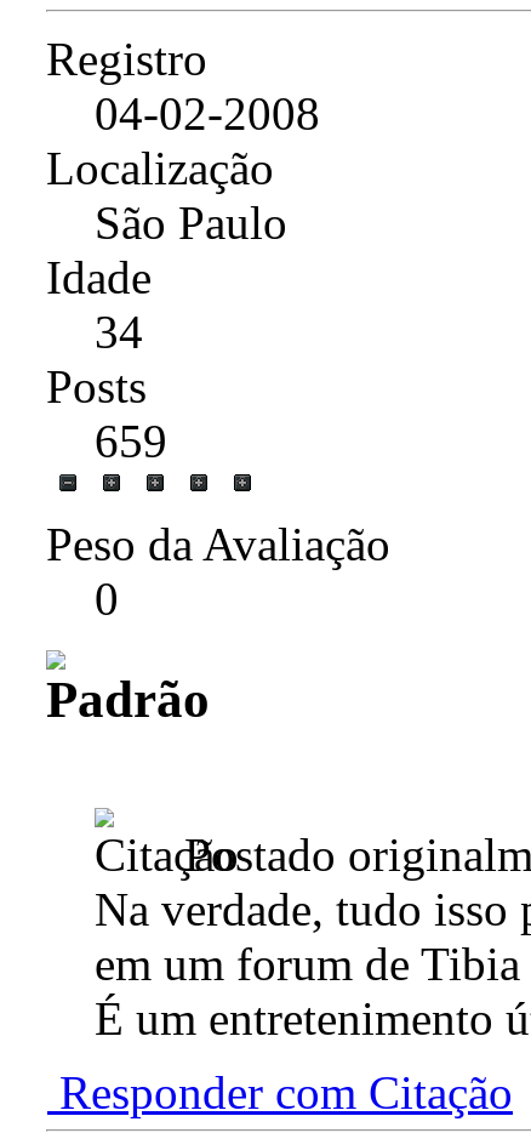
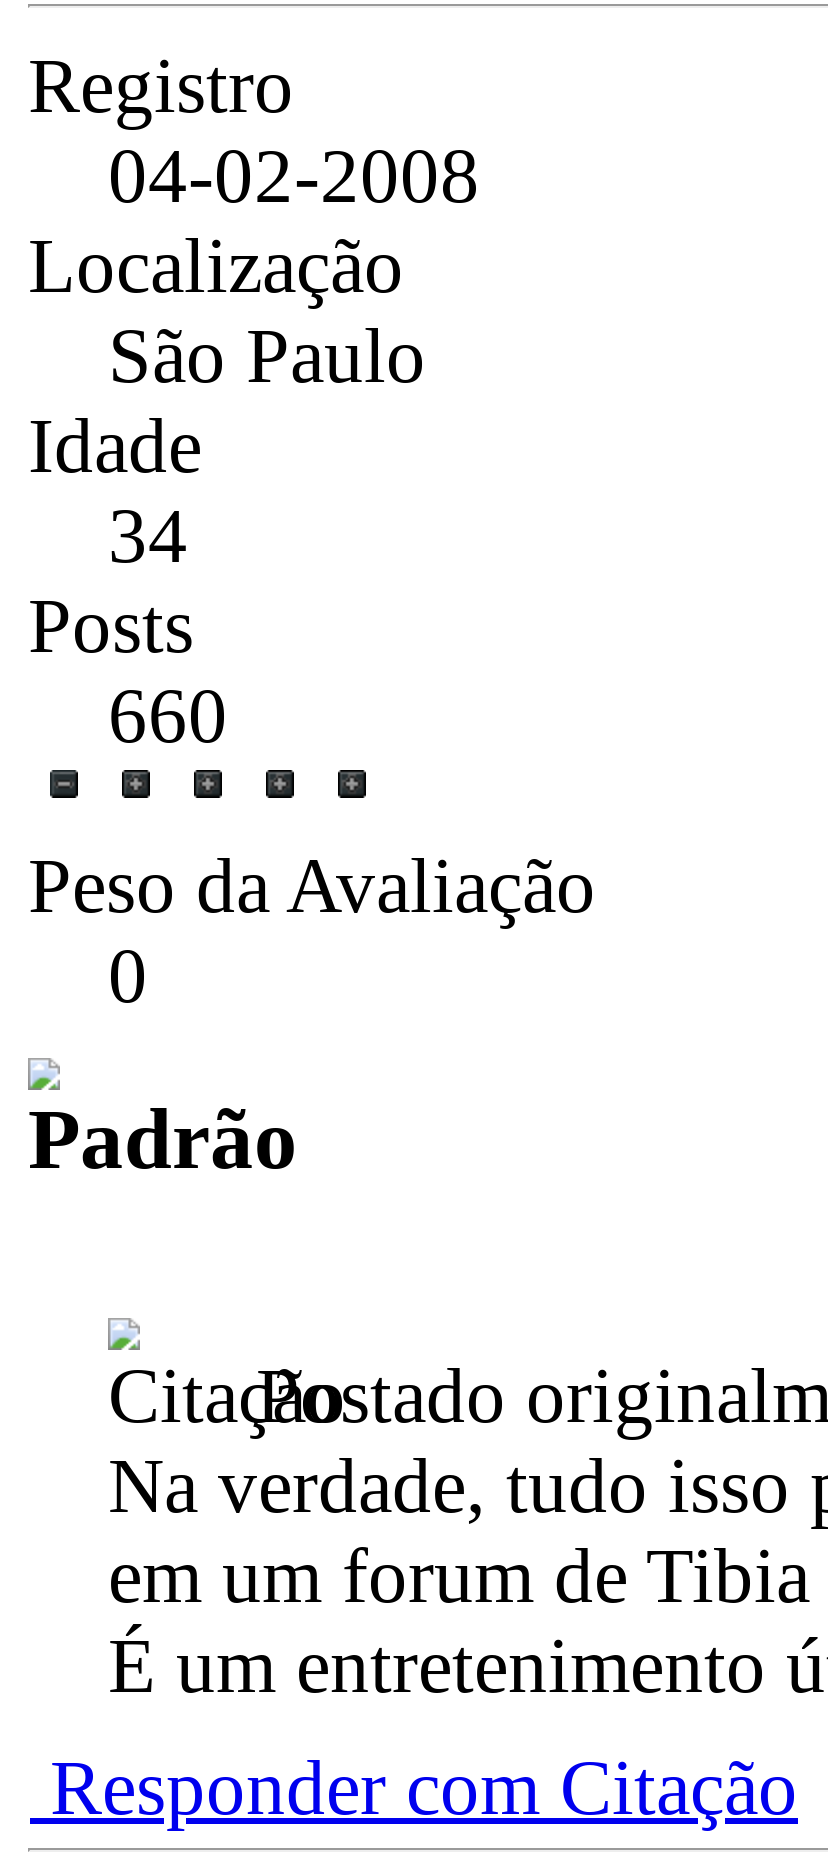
- 659
+ 660
